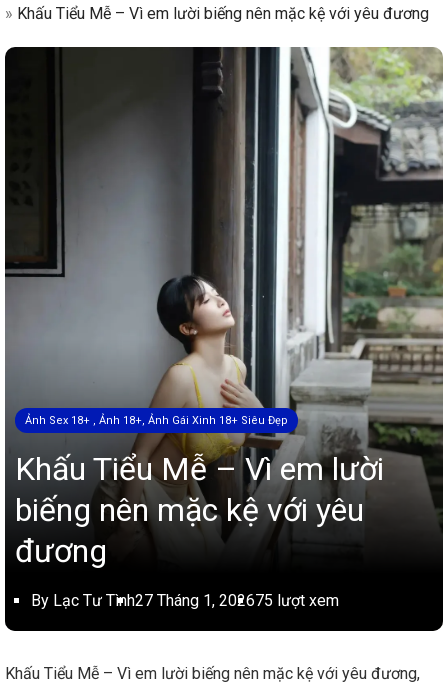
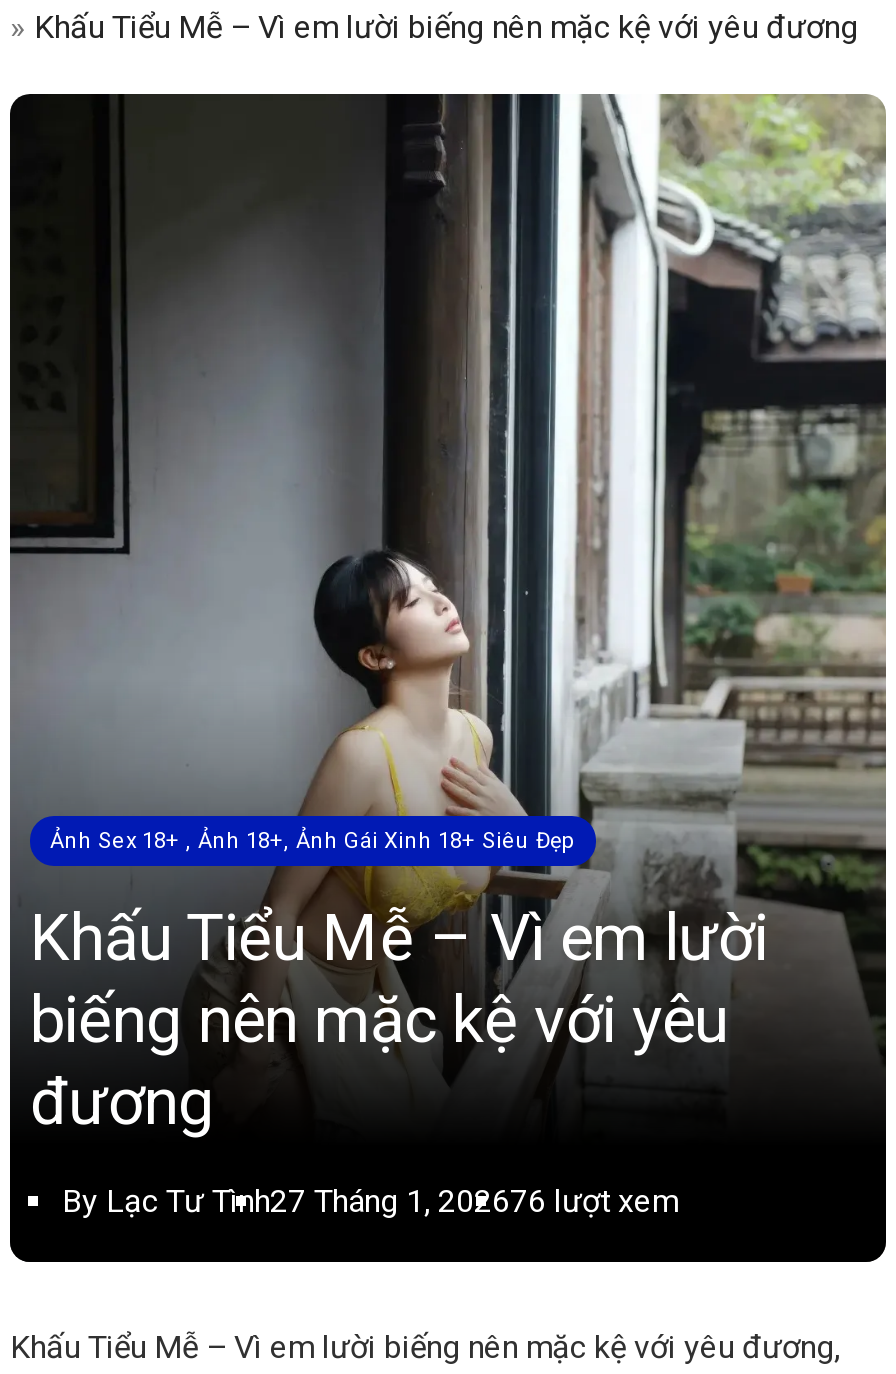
- By Lạc Tư Tình27 Tháng 1, 202675 lượt xem
+ By Lạc Tư Tình27 Tháng 1, 202676 lượt xem
